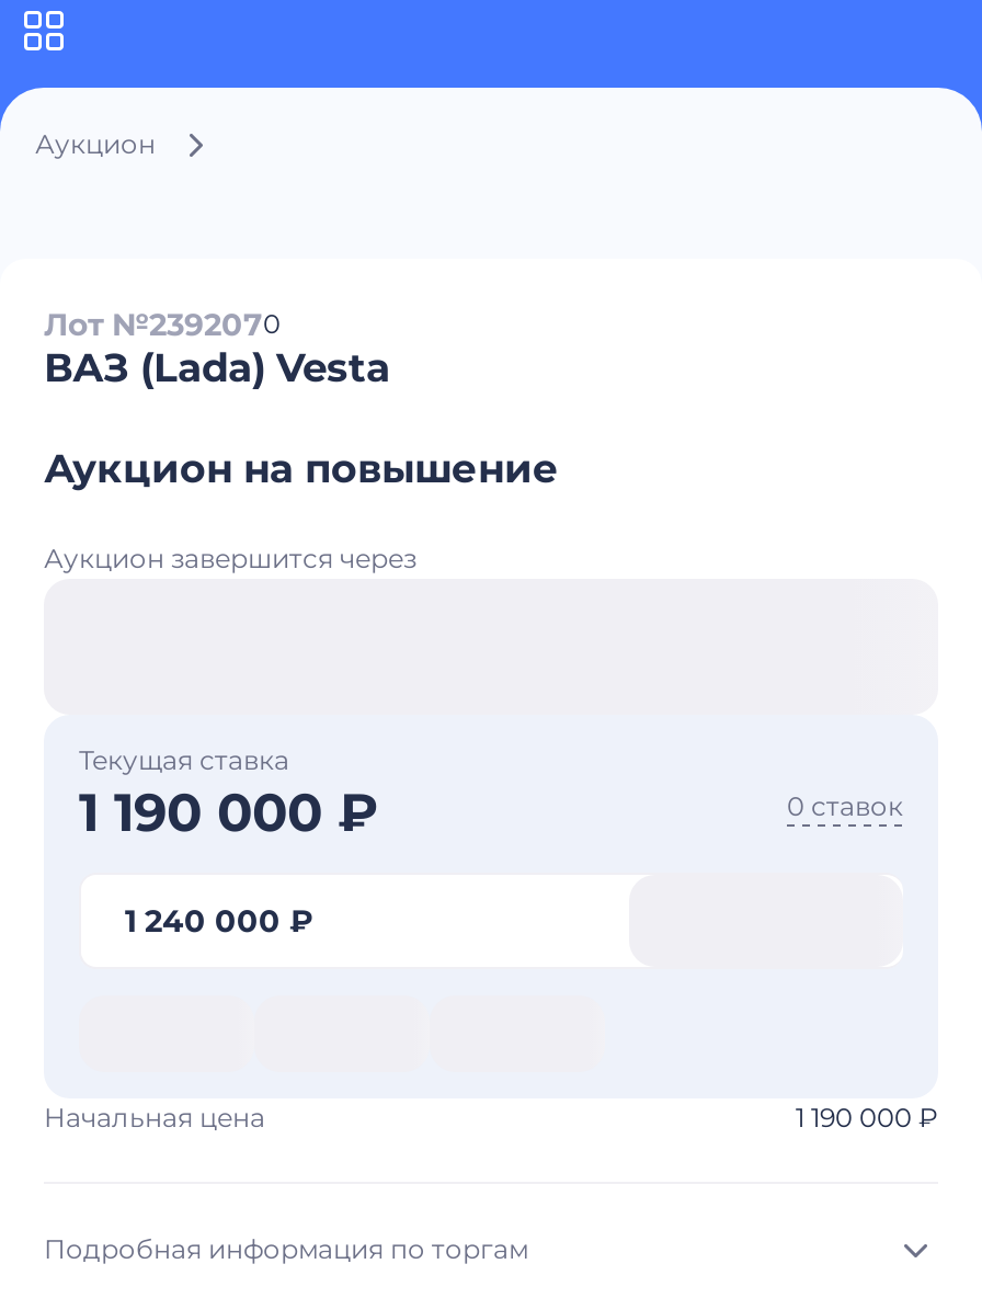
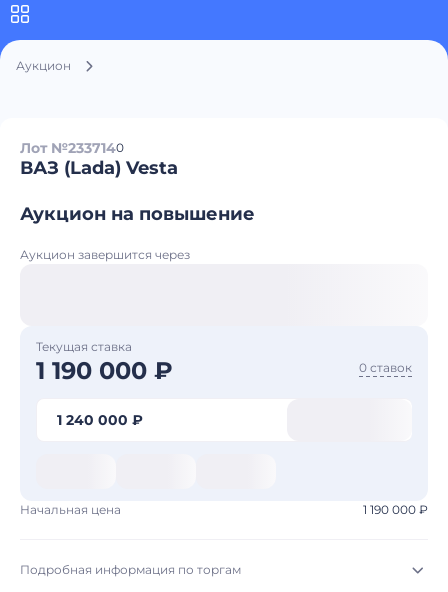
- Лот №2392070
+ Лот №2337140
